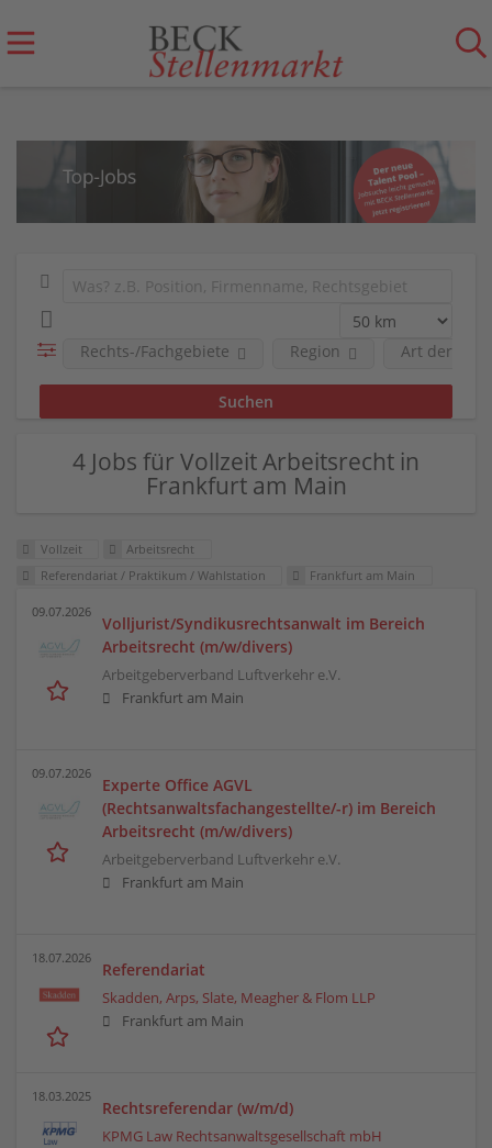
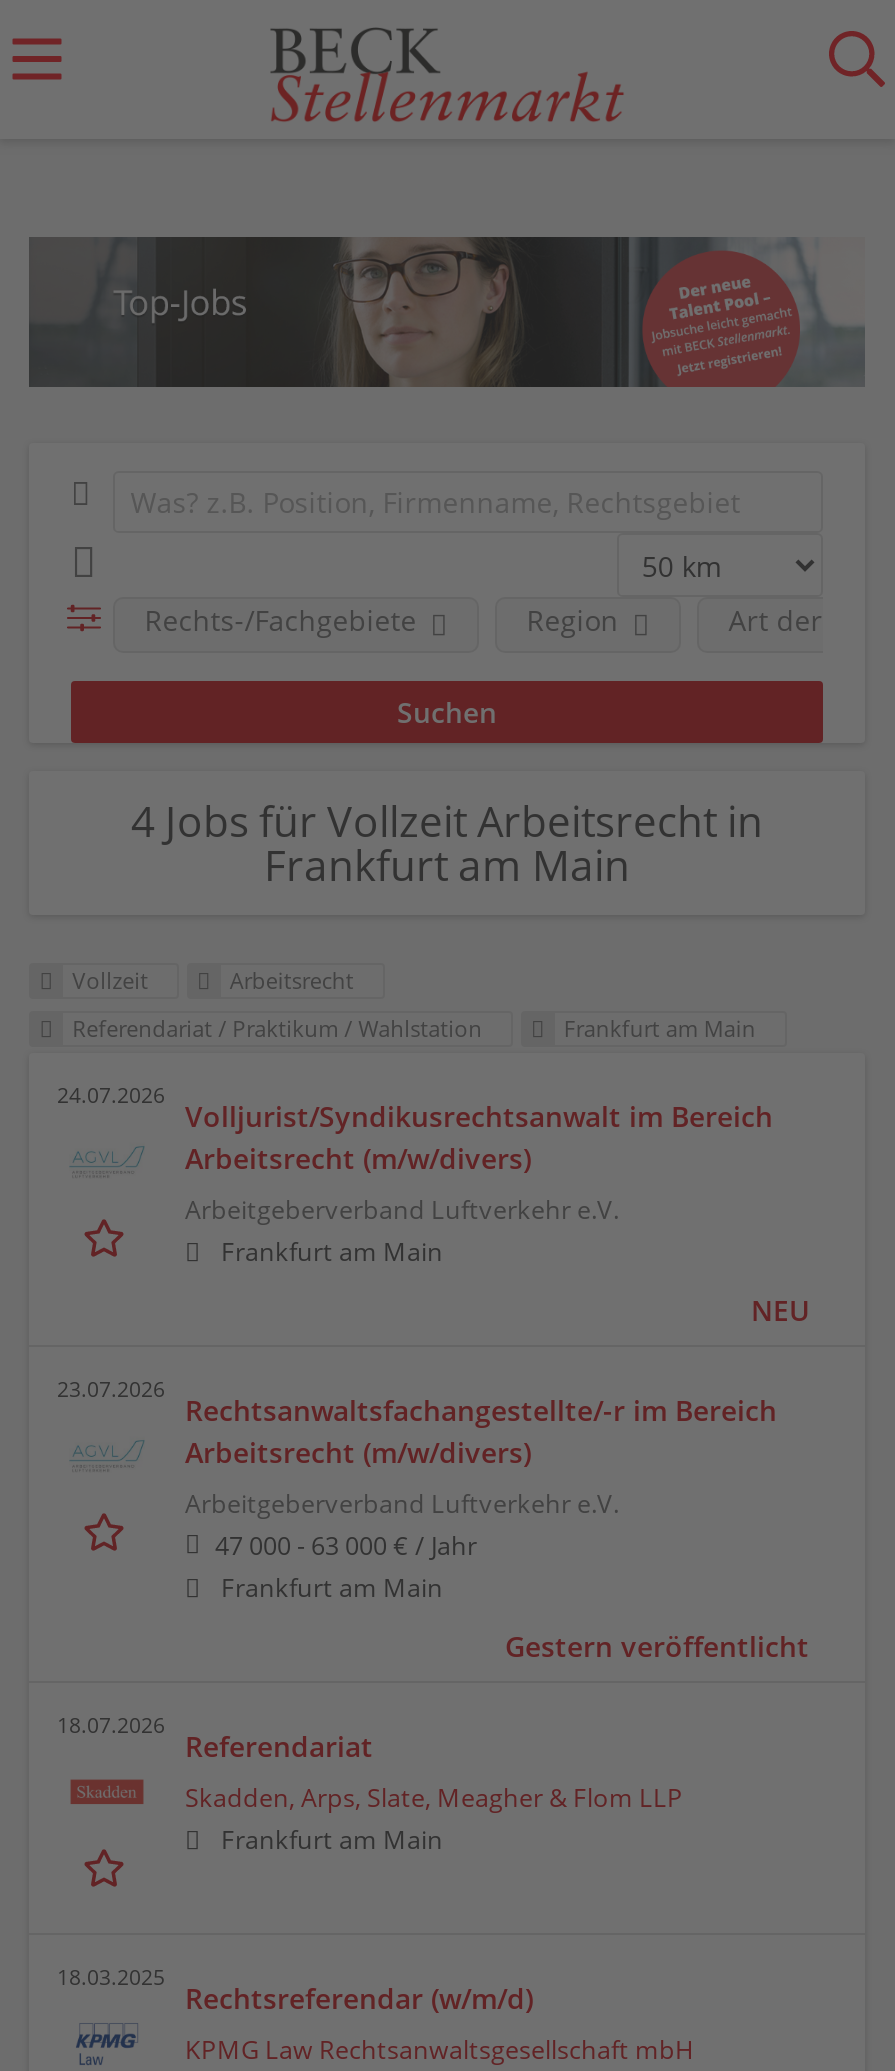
- 09.07.2026
+ 24.07.2026

- 09.07.2026
- Experte Office AGVL
- (Rechtsanwaltsfachangestellte/-r) im Bereich
+ NEU
+ 23.07.2026
+ Rechtsanwaltsfachangestellte/-r im Bereich

moved up: Arbeitsrecht (m/w/divers) | Arbeitgeberverband Luftverkehr e.V.

+ 47 000 - 63 000 € / Jahr

+ Gestern veröffentlicht
